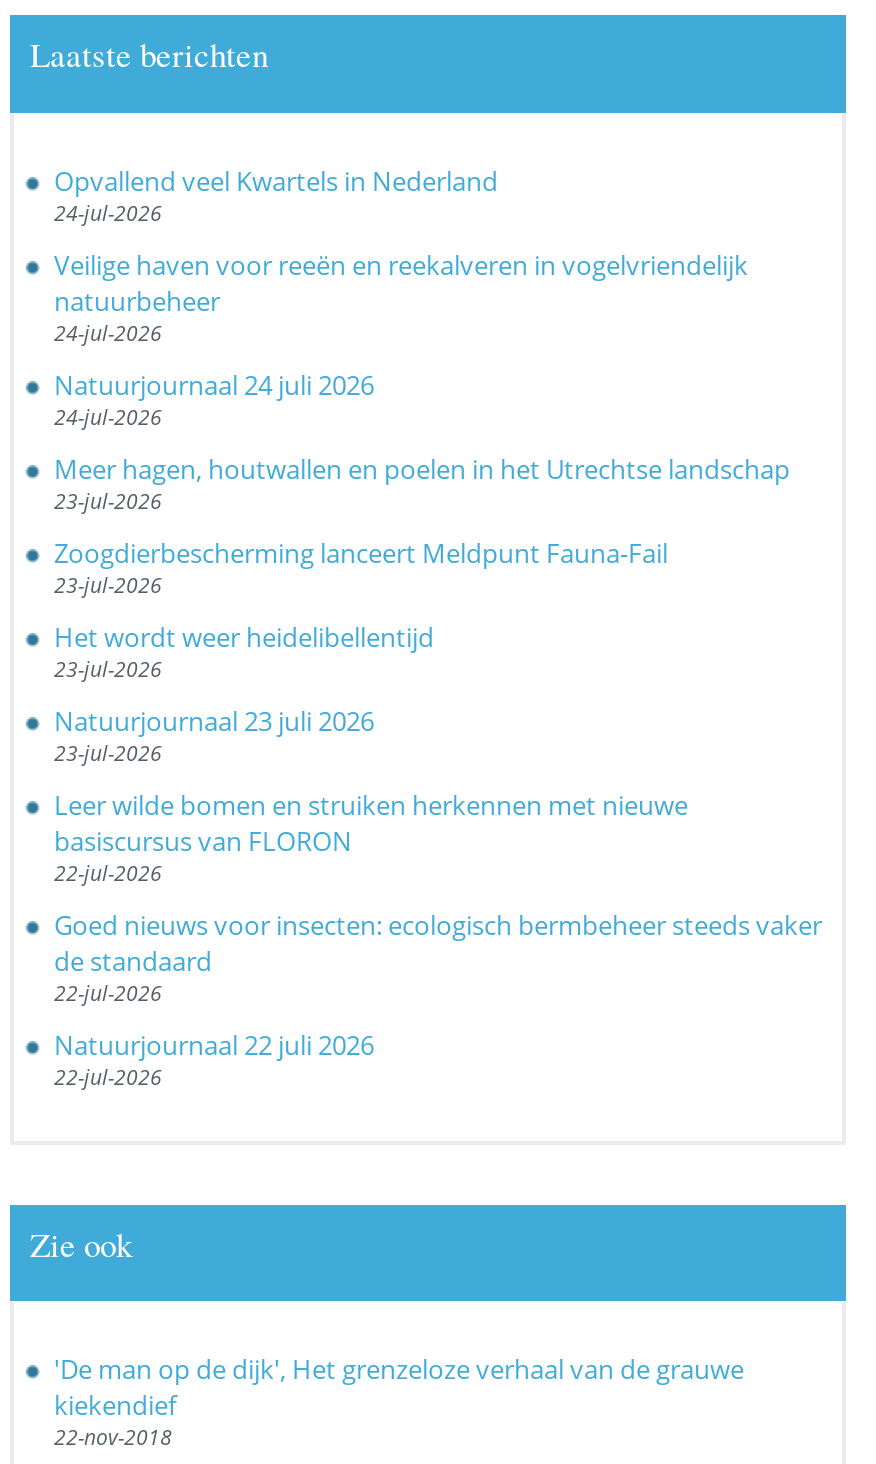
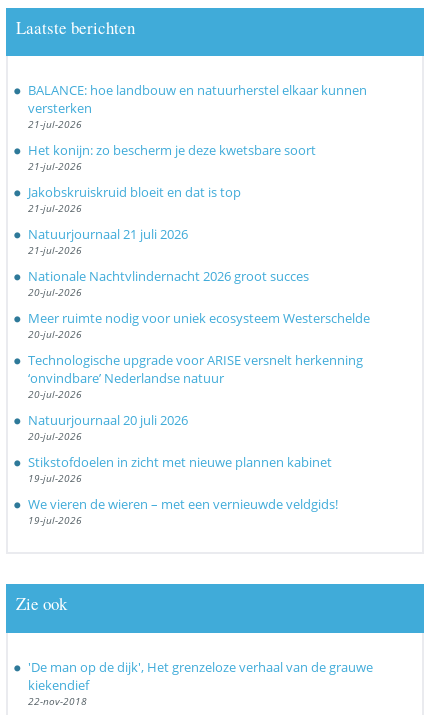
- Opvallend veel Kwartels in Nederland
- 24-jul-2026
+ BALANCE: hoe landbouw en natuurherstel elkaar kunnen
+ versterken
+ 21-jul-2026

- Veilige haven voor reeën en reekalveren in vogelvriendelijk
- natuurbeheer
- 24-jul-2026
+ Het konijn: zo bescherm je deze kwetsbare soort
+ 21-jul-2026

- Natuurjournaal 24 juli 2026
- 24-jul-2026
+ Jakobskruiskruid bloeit en dat is top
+ 21-jul-2026

- Meer hagen, houtwallen en poelen in het Utrechtse landschap
- 23-jul-2026
+ Natuurjournaal 21 juli 2026
+ 21-jul-2026

- Zoogdierbescherming lanceert Meldpunt Fauna-Fail
- 23-jul-2026
+ Nationale Nachtvlindernacht 2026 groot succes
+ 20-jul-2026

- Het wordt weer heidelibellentijd
- 23-jul-2026
+ Meer ruimte nodig voor uniek ecosysteem Westerschelde
+ 20-jul-2026

- Natuurjournaal 23 juli 2026
- 23-jul-2026
+ Technologische upgrade voor ARISE versnelt herkenning
+ ‘onvindbare’ Nederlandse natuur
+ 20-jul-2026

- Leer wilde bomen en struiken herkennen met nieuwe
- basiscursus van FLORON
- 22-jul-2026
+ Natuurjournaal 20 juli 2026
+ 20-jul-2026

- Goed nieuws voor insecten: ecologisch bermbeheer steeds vaker
- de standaard
- 22-jul-2026
+ Stikstofdoelen in zicht met nieuwe plannen kabinet
+ 19-jul-2026

- Natuurjournaal 22 juli 2026
- 22-jul-2026
+ We vieren de wieren – met een vernieuwde veldgids!
+ 19-jul-2026
